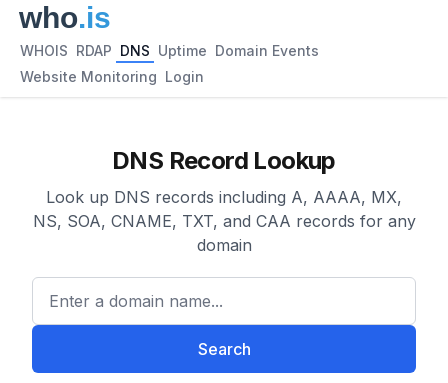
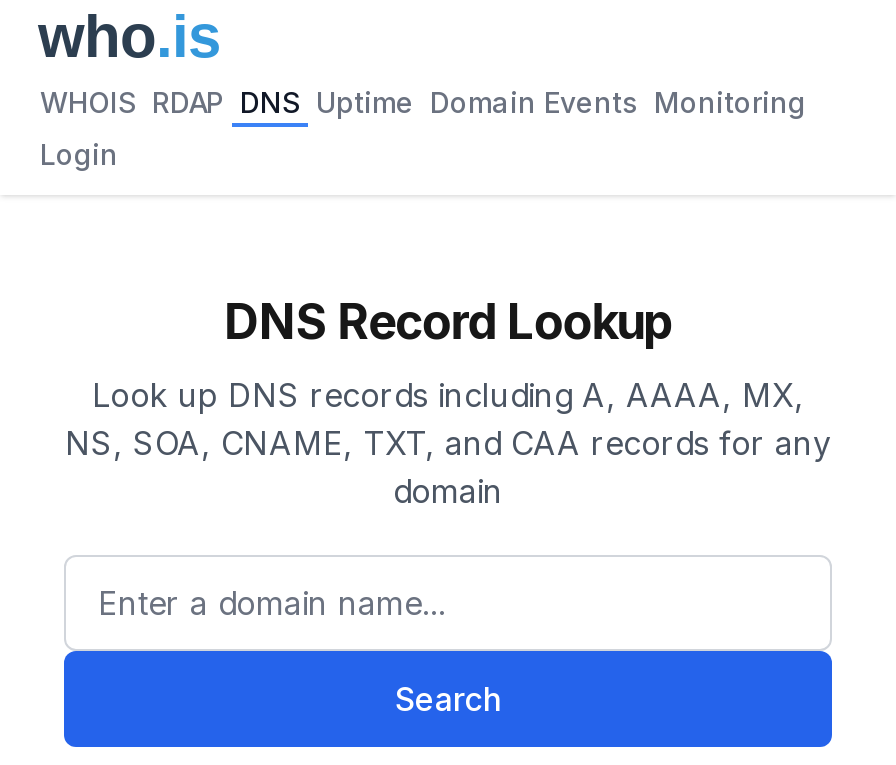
- WHOIS RDAP DNS Uptime Domain Events
+ WHOIS RDAP DNS Uptime Domain Events Monitoring

- Website Monitoring Login
+ Login
